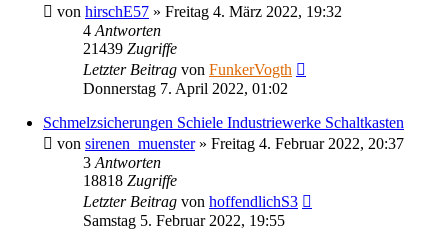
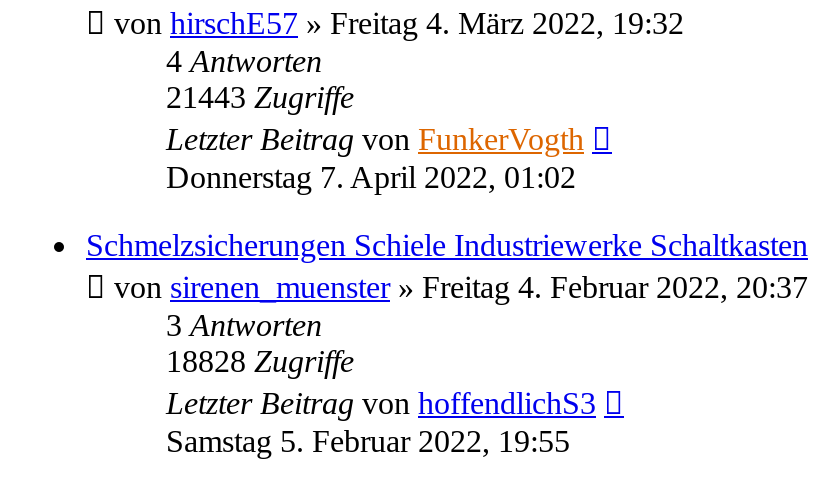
- 21439 Zugriffe
+ 21443 Zugriffe

- 18818 Zugriffe
+ 18828 Zugriffe
